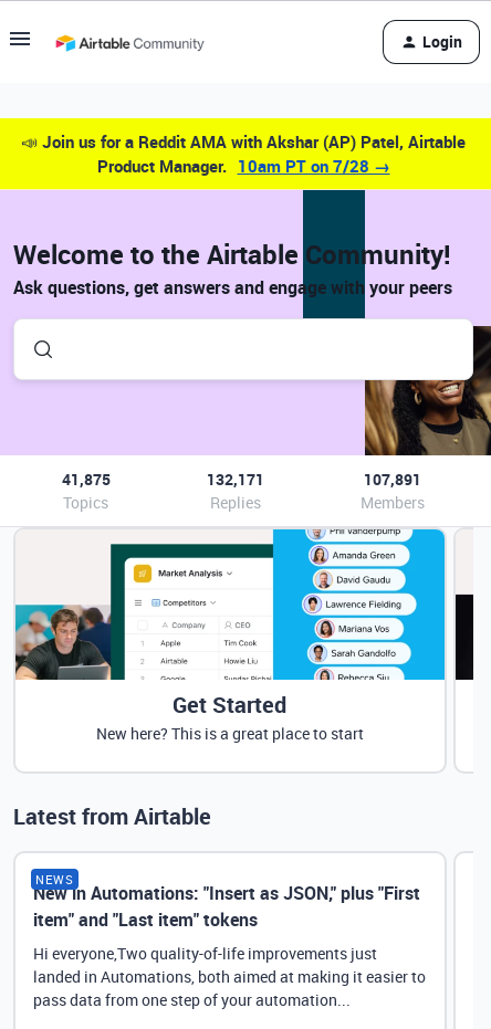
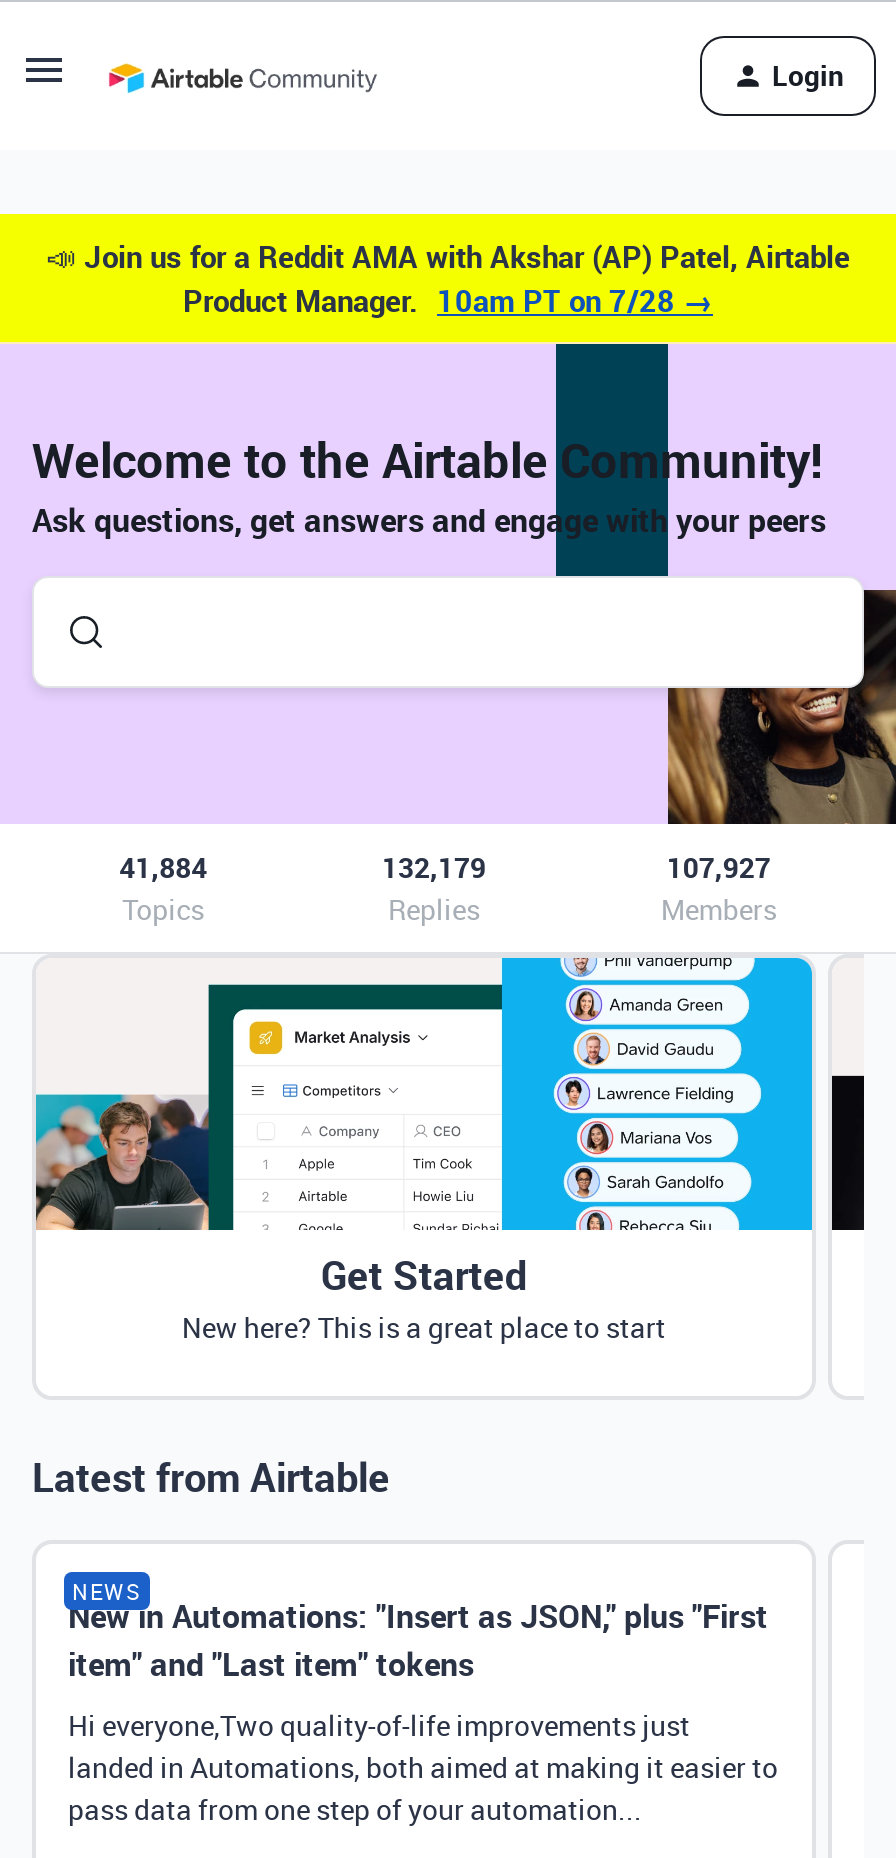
- 41,875
+ 41,884

- 132,171
+ 132,179

- 107,891
+ 107,927
